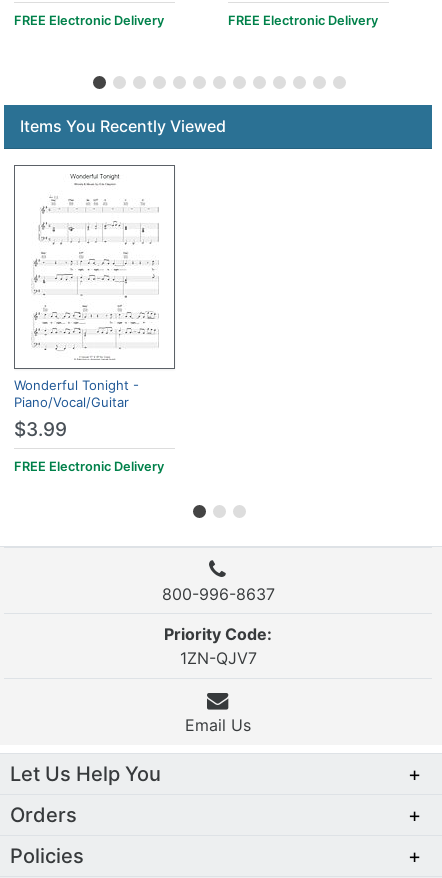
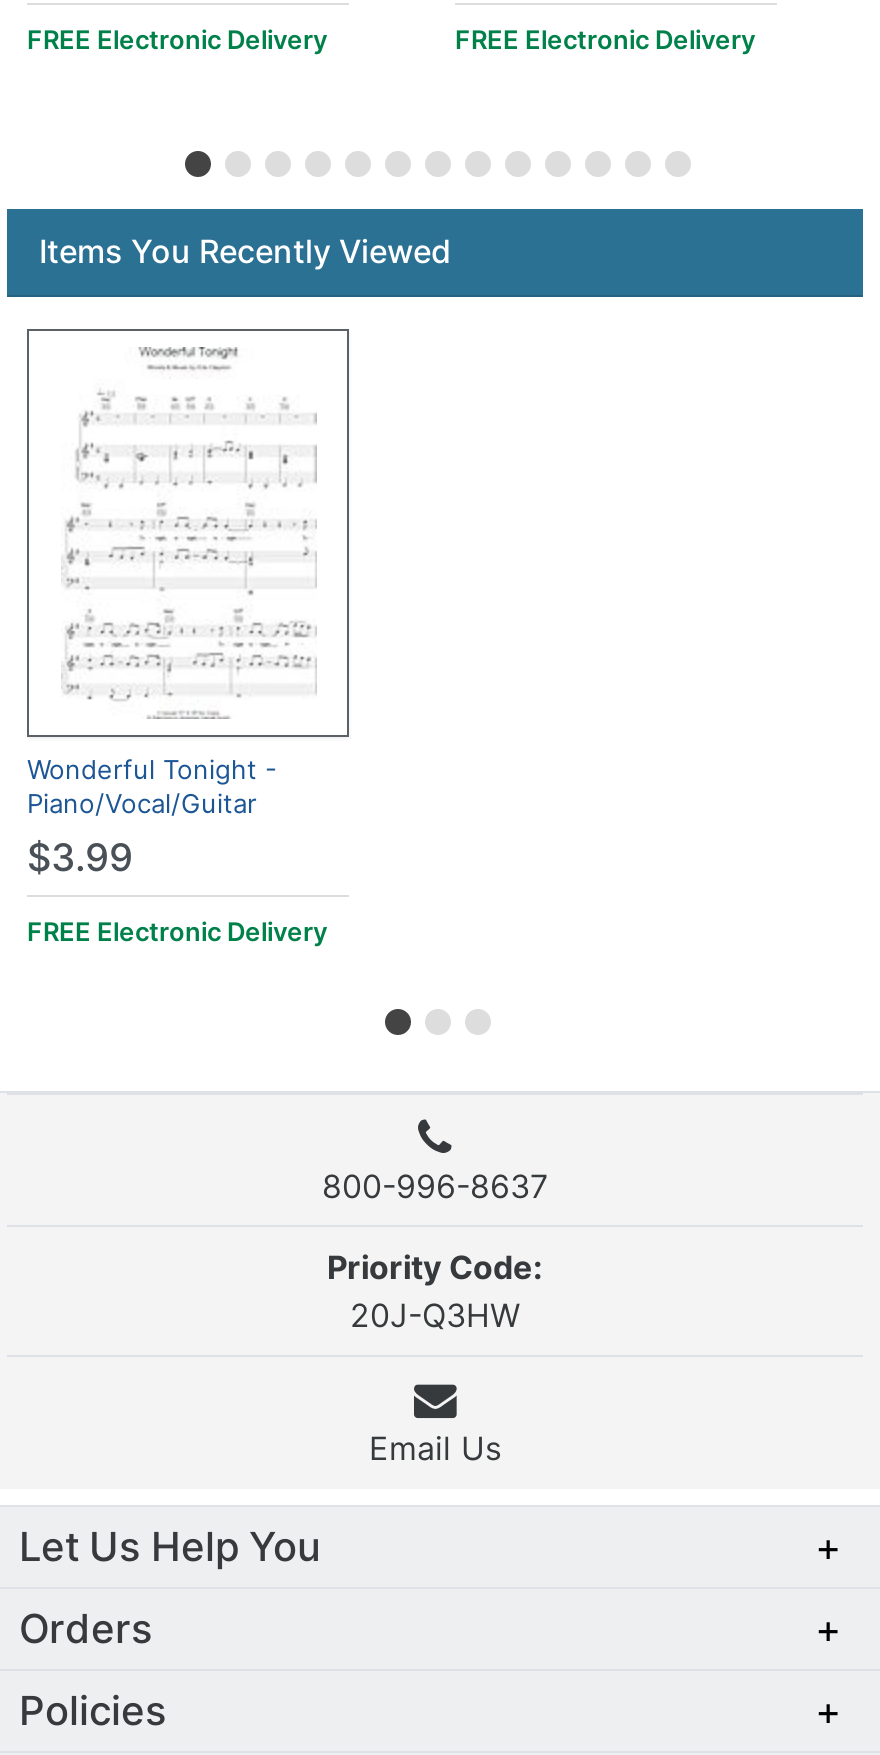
- 1ZN-QJV7
+ 20J-Q3HW
